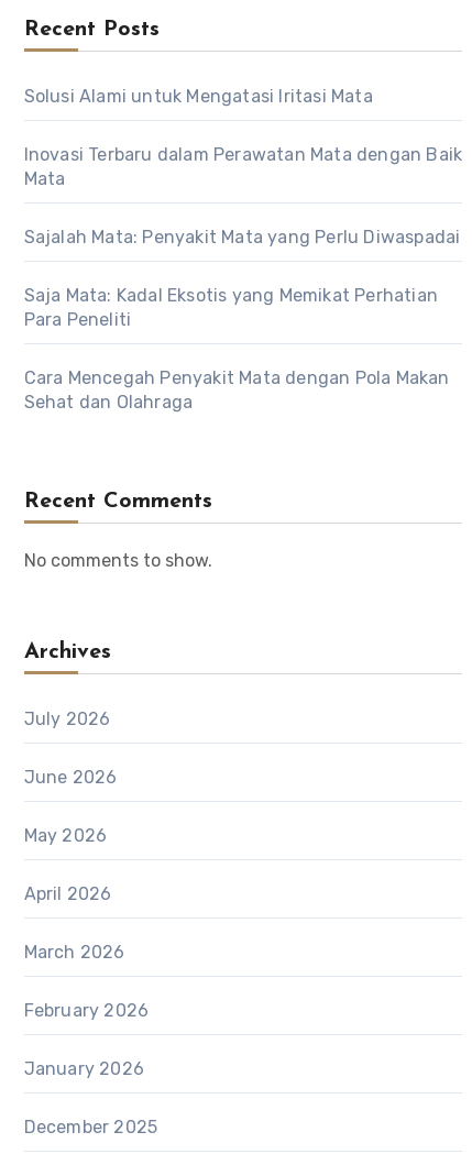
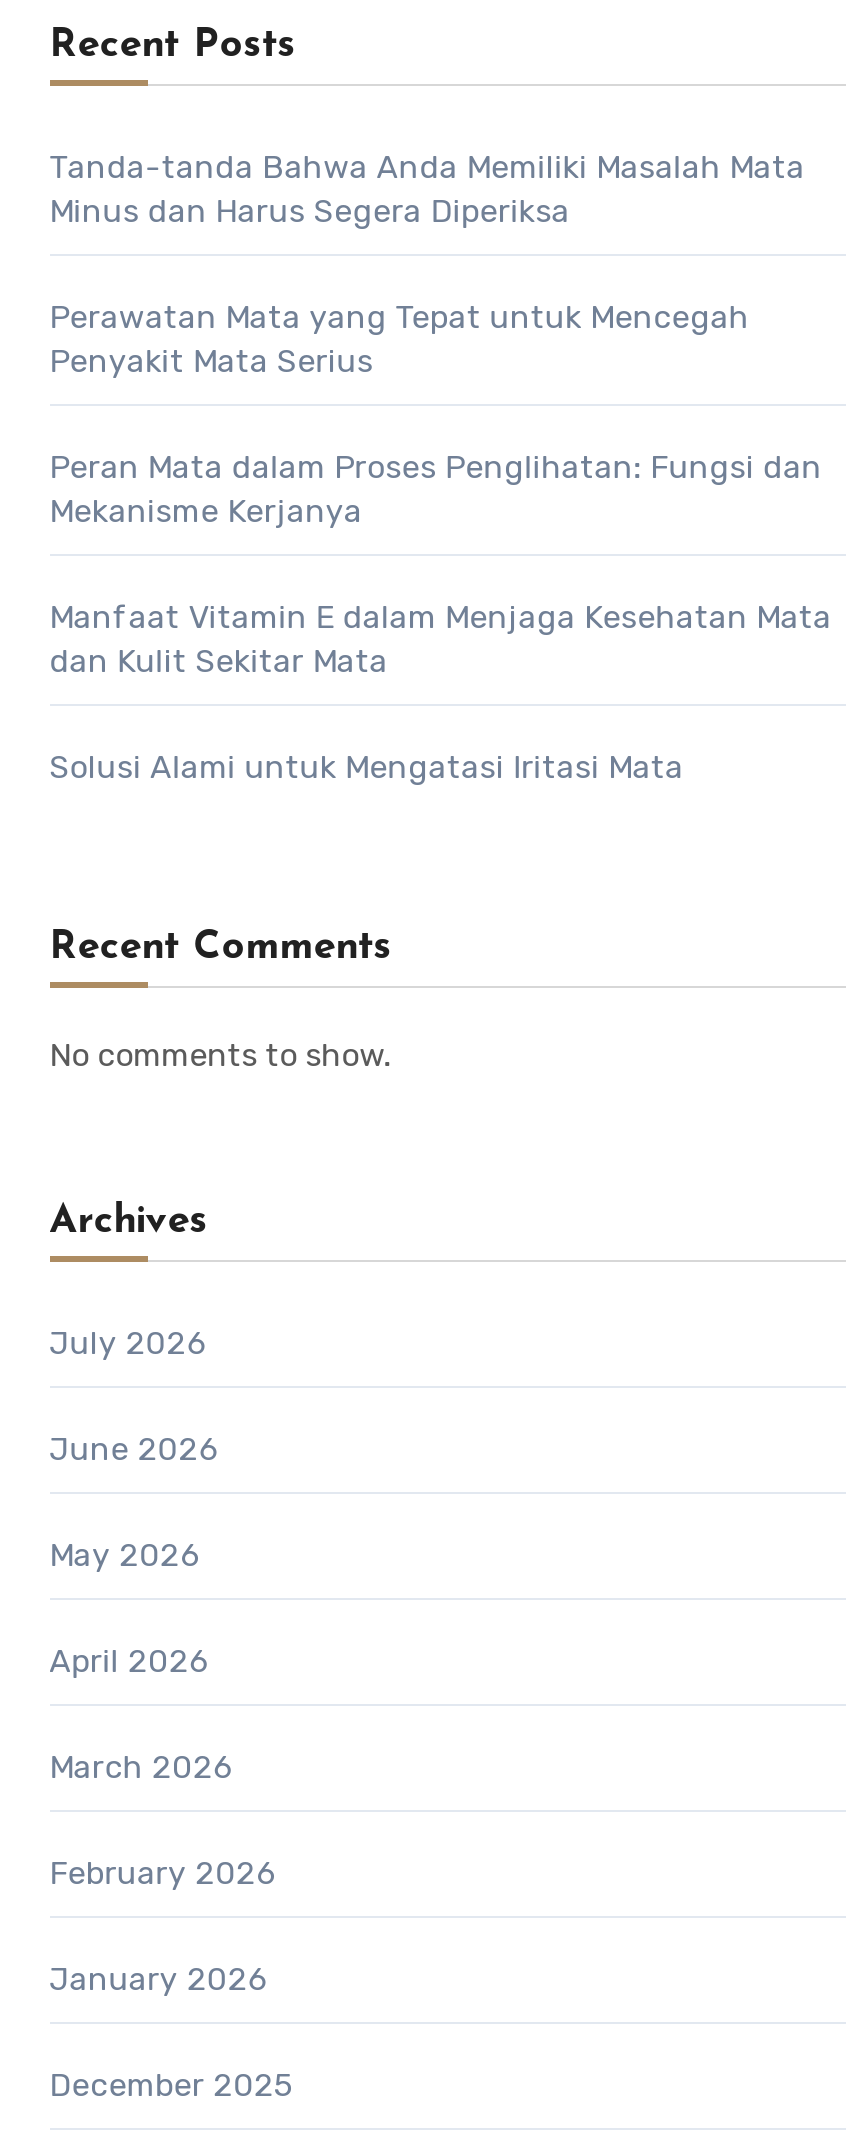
+ Tanda-tanda Bahwa Anda Memiliki Masalah Mata
+ Minus dan Harus Segera Diperiksa
+ Perawatan Mata yang Tepat untuk Mencegah
+ Penyakit Mata Serius
+ Peran Mata dalam Proses Penglihatan: Fungsi dan
+ Mekanisme Kerjanya
+ Manfaat Vitamin E dalam Menjaga Kesehatan Mata
+ dan Kulit Sekitar Mata

moved down: Solusi Alami untuk Mengatasi Iritasi Mata

- Inovasi Terbaru dalam Perawatan Mata dengan Baik
- Mata
- Sajalah Mata: Penyakit Mata yang Perlu Diwaspadai
- Saja Mata: Kadal Eksotis yang Memikat Perhatian
- Para Peneliti
- Cara Mencegah Penyakit Mata dengan Pola Makan
- Sehat dan Olahraga
